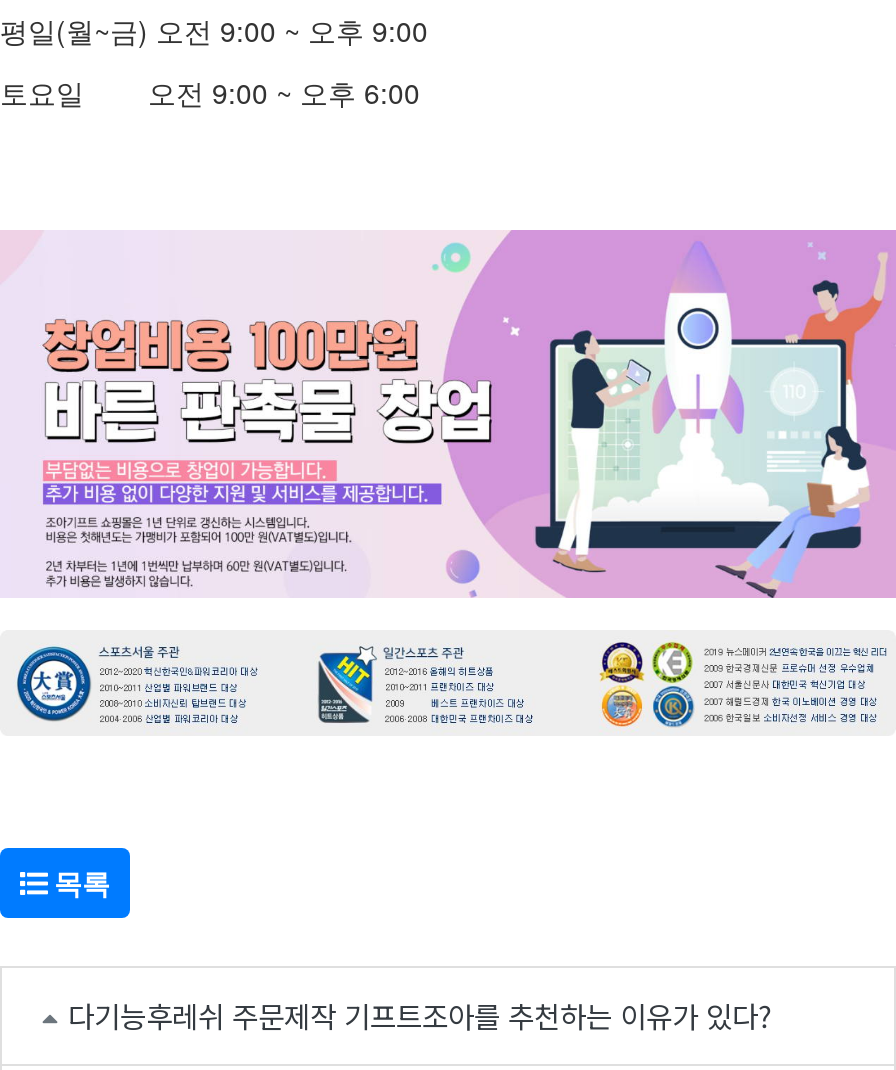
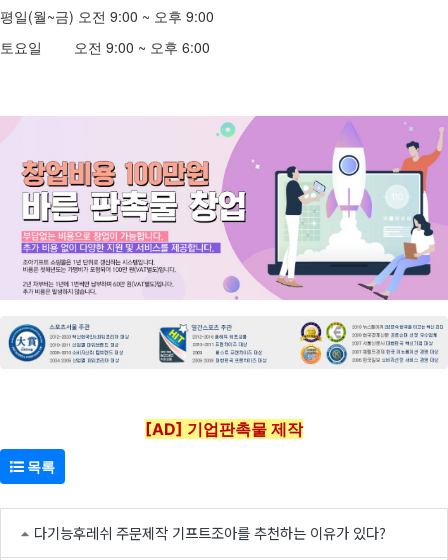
+ [AD] 기업판촉물 제작
